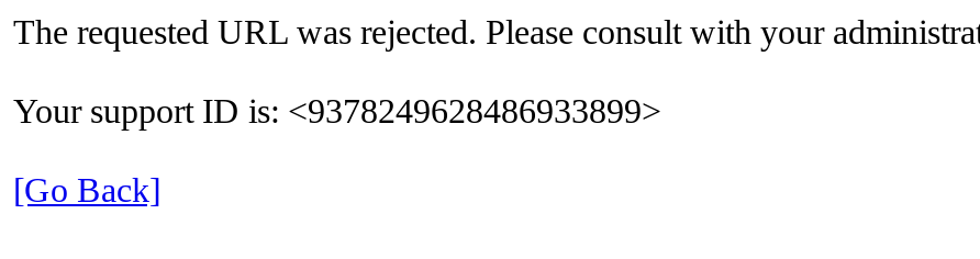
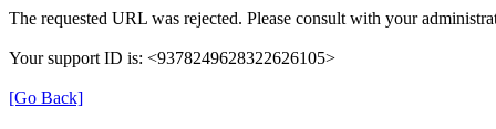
- Your support ID is: <9378249628486933899>
+ Your support ID is: <9378249628322626105>
